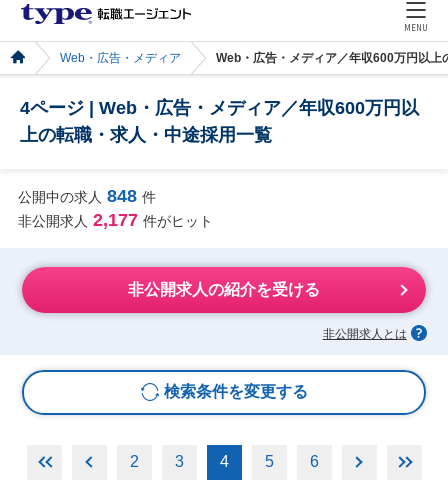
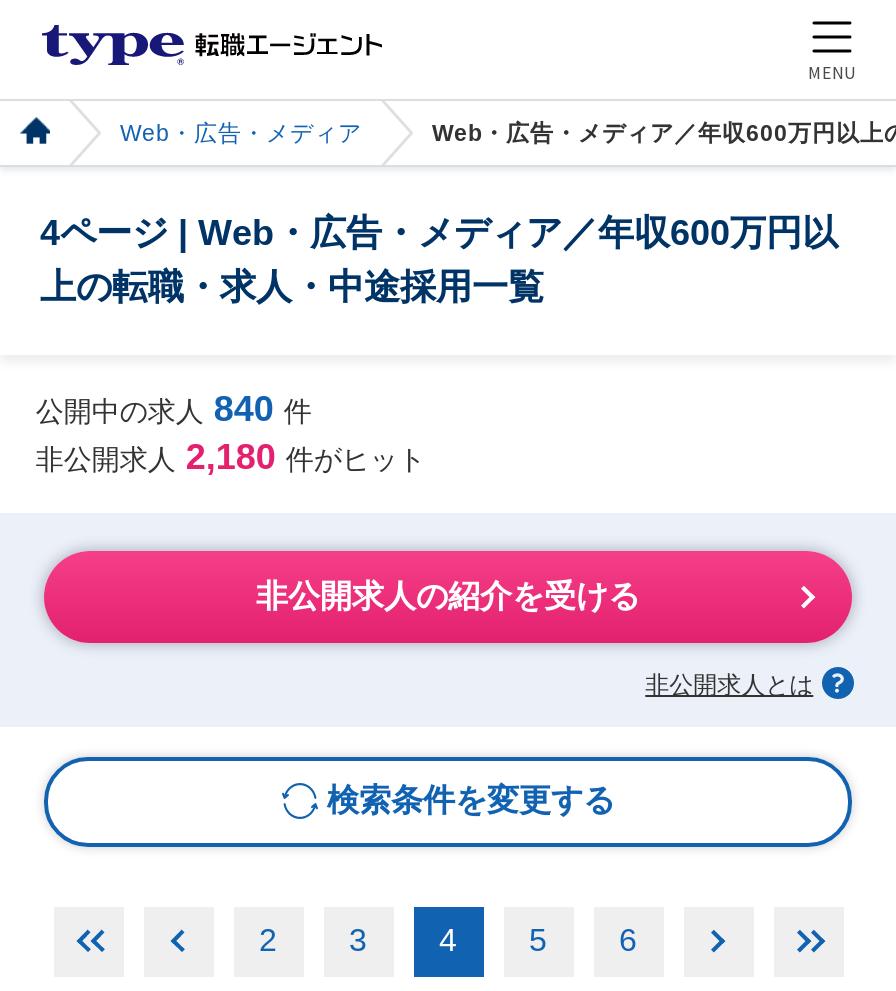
- 公開中の求人 848 件
+ 公開中の求人 840 件

- 非公開求人 2,177 件がヒット
+ 非公開求人 2,180 件がヒット
